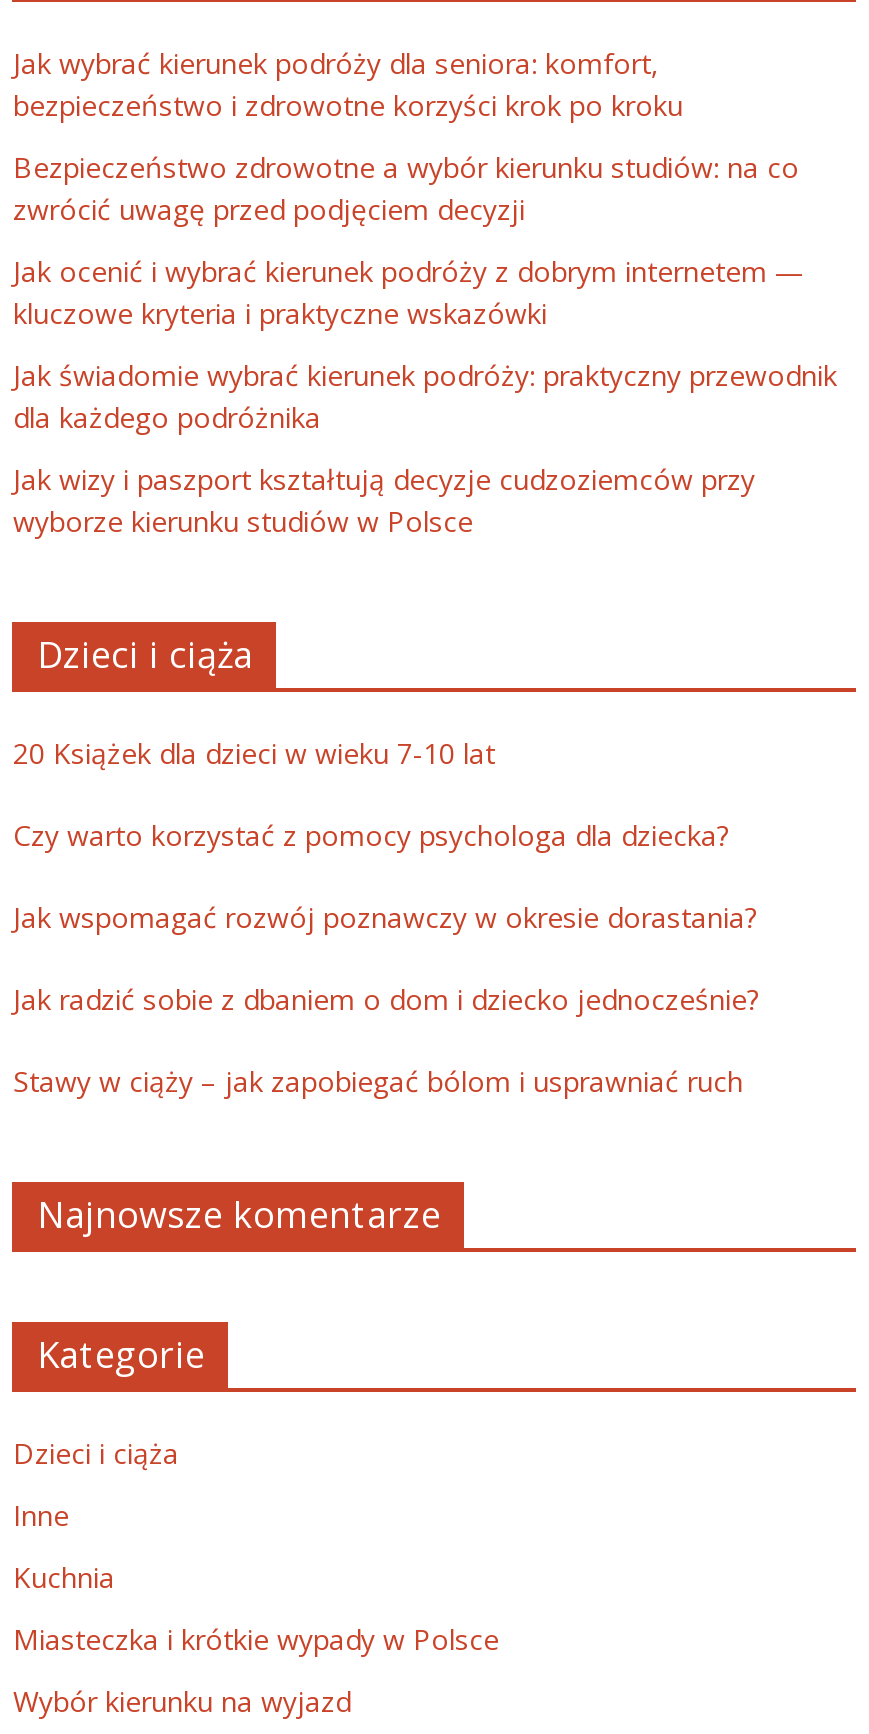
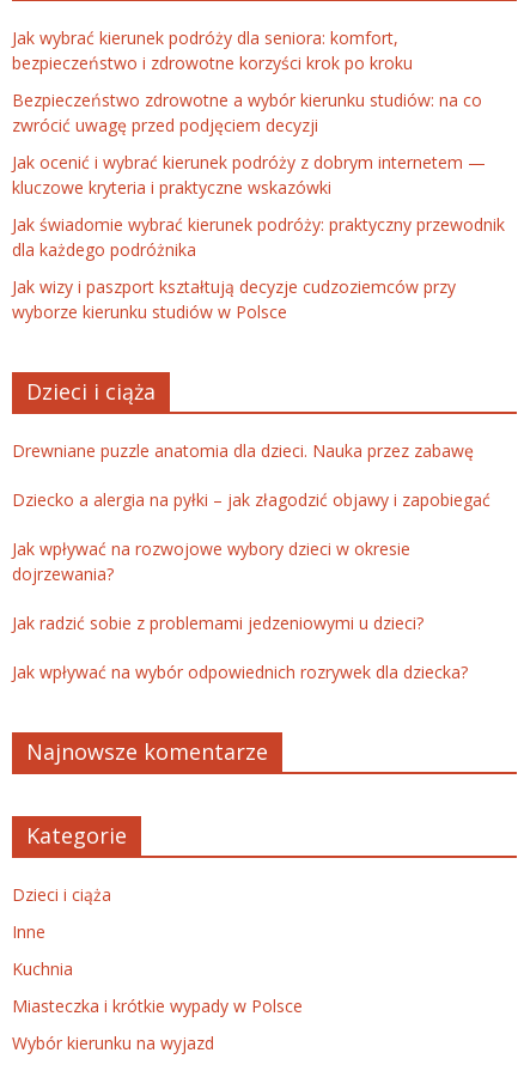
- 20 Książek dla dzieci w wieku 7-10 lat
+ Drewniane puzzle anatomia dla dzieci. Nauka przez zabawę

- Czy warto korzystać z pomocy psychologa dla dziecka?
+ Dziecko a alergia na pyłki – jak złagodzić objawy i zapobiegać

- Jak wspomagać rozwój poznawczy w okresie dorastania?
+ Jak wpływać na rozwojowe wybory dzieci w okresie
+ dojrzewania?

- Jak radzić sobie z dbaniem o dom i dziecko jednocześnie?
+ Jak radzić sobie z problemami jedzeniowymi u dzieci?

- Stawy w ciąży – jak zapobiegać bólom i usprawniać ruch
+ Jak wpływać na wybór odpowiednich rozrywek dla dziecka?
